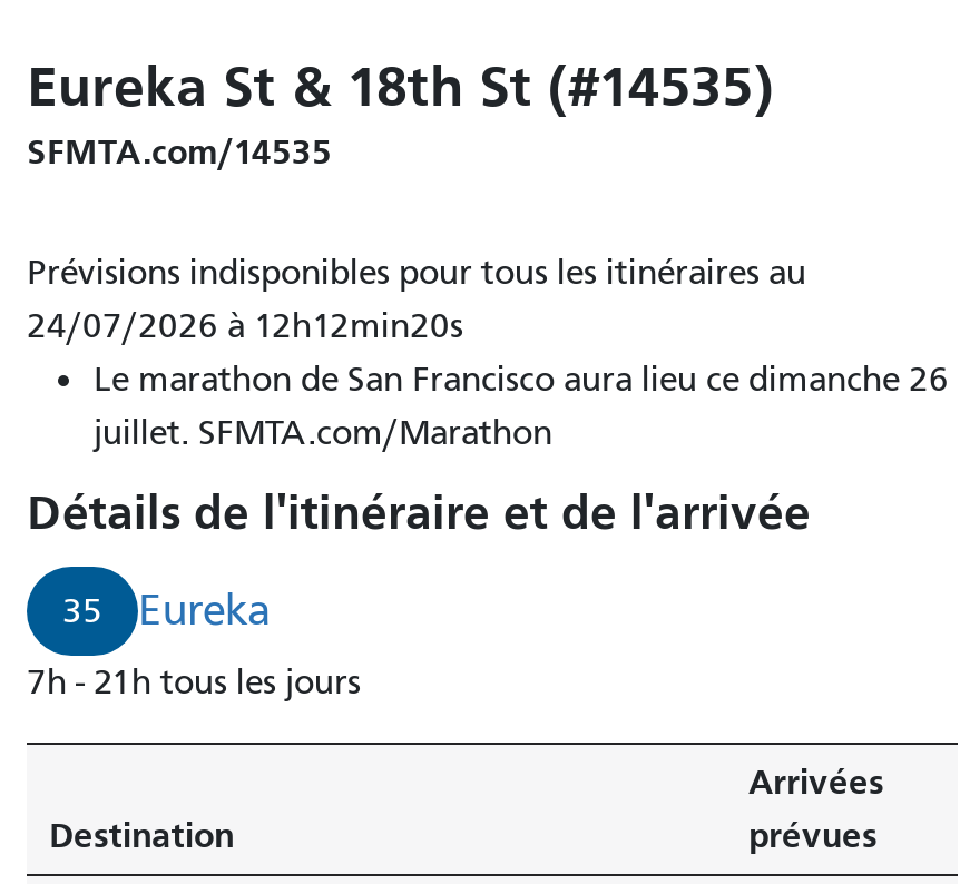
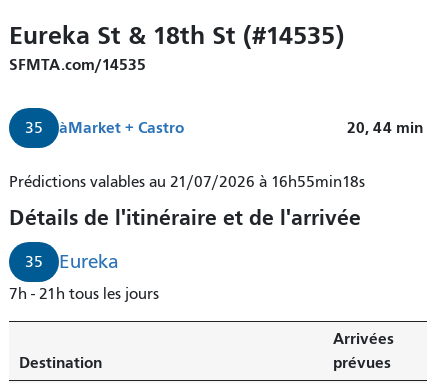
- Prévisions indisponibles pour tous les itinéraires au
- 24/07/2026 à 12h12min20s
- Le marathon de San Francisco aura lieu ce dimanche 26
- juillet. SFMTA.com/Marathon
+ 35
+ àMarket + Castro
+ 20, 44 min
+ Prédictions valables au 21/07/2026 à 16h55min18s
